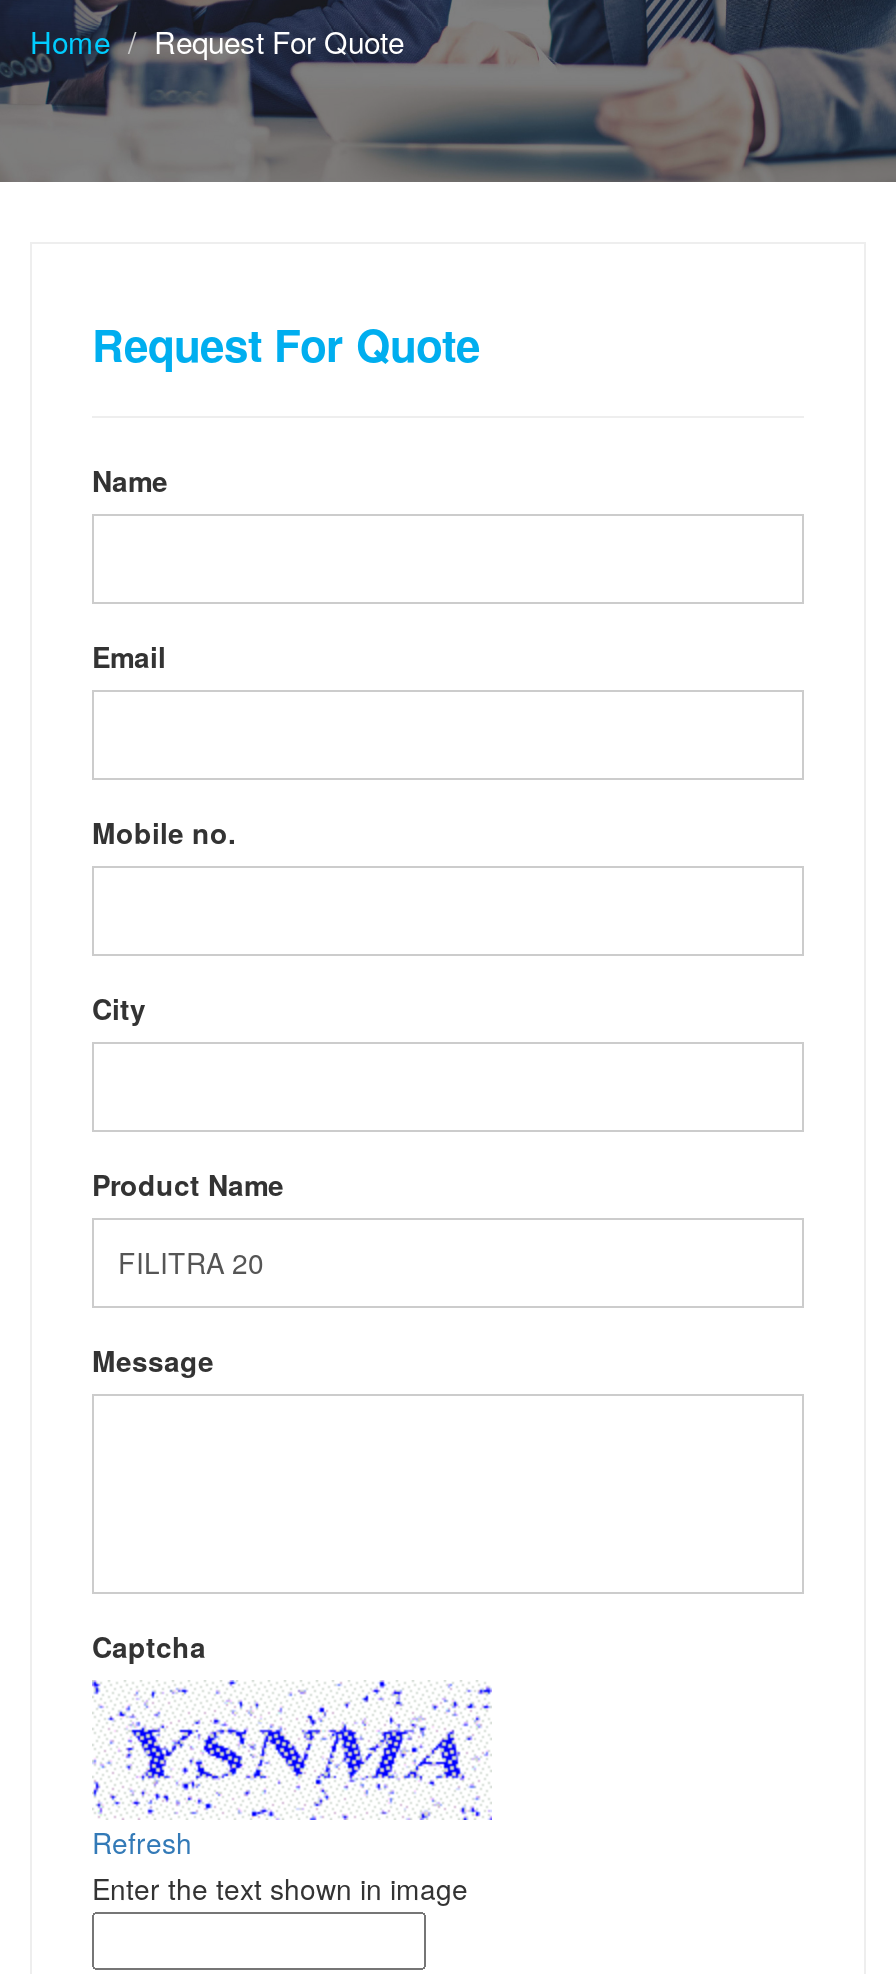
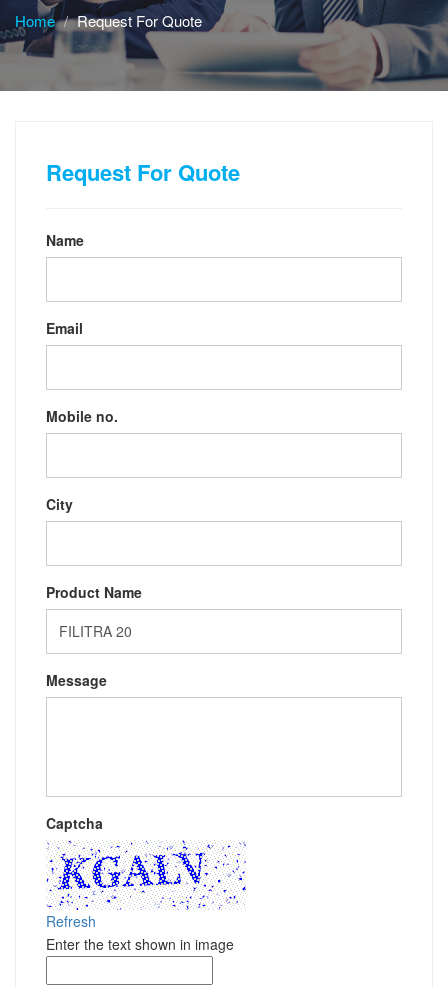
- [image]
+ [image]
